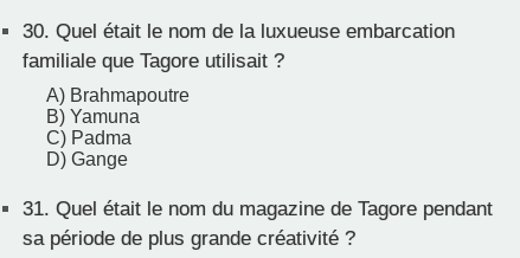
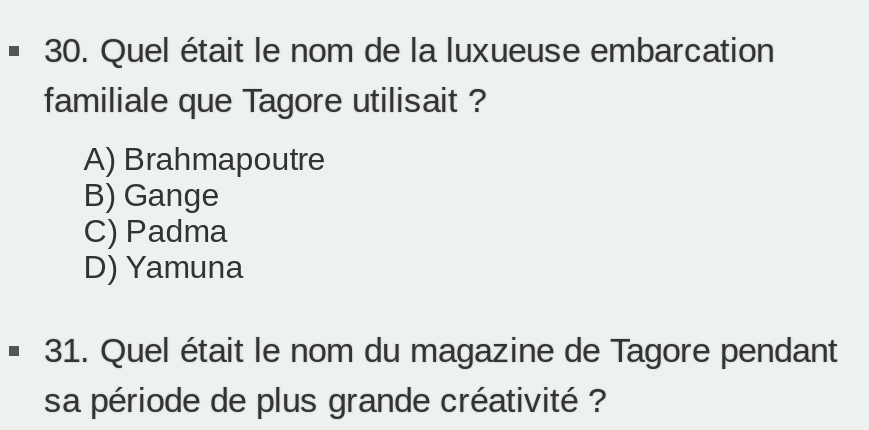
- B) Yamuna
+ B) Gange

- D) Gange
+ D) Yamuna
